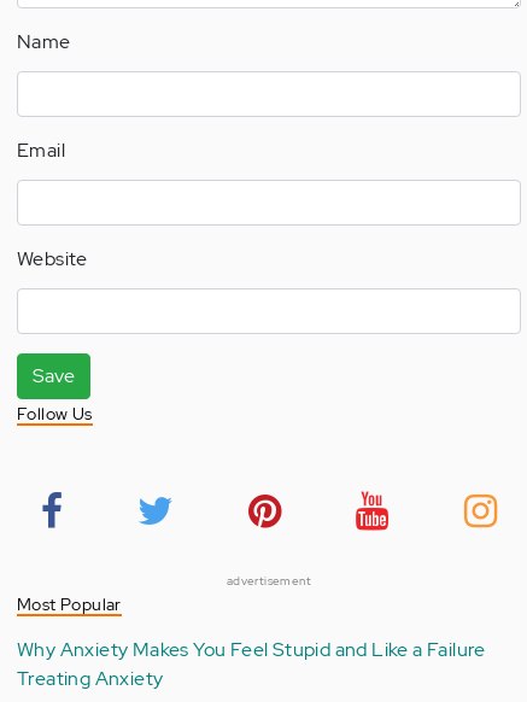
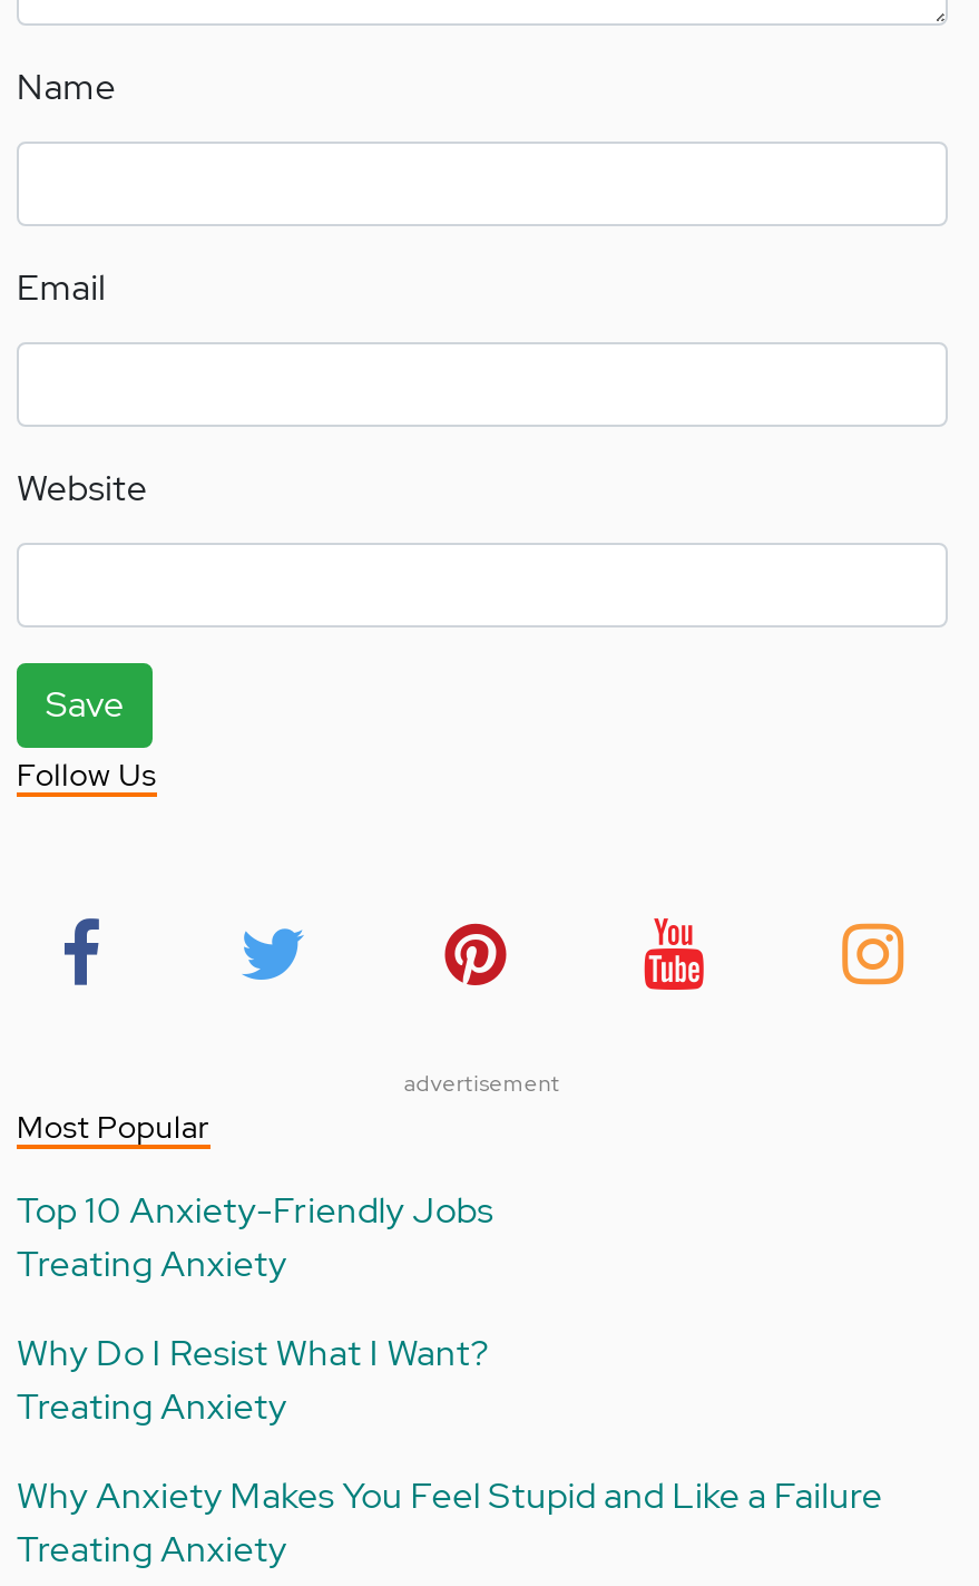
+ Top 10 Anxiety-Friendly Jobs
+ Treating Anxiety
+ Why Do I Resist What I Want?
+ Treating Anxiety
